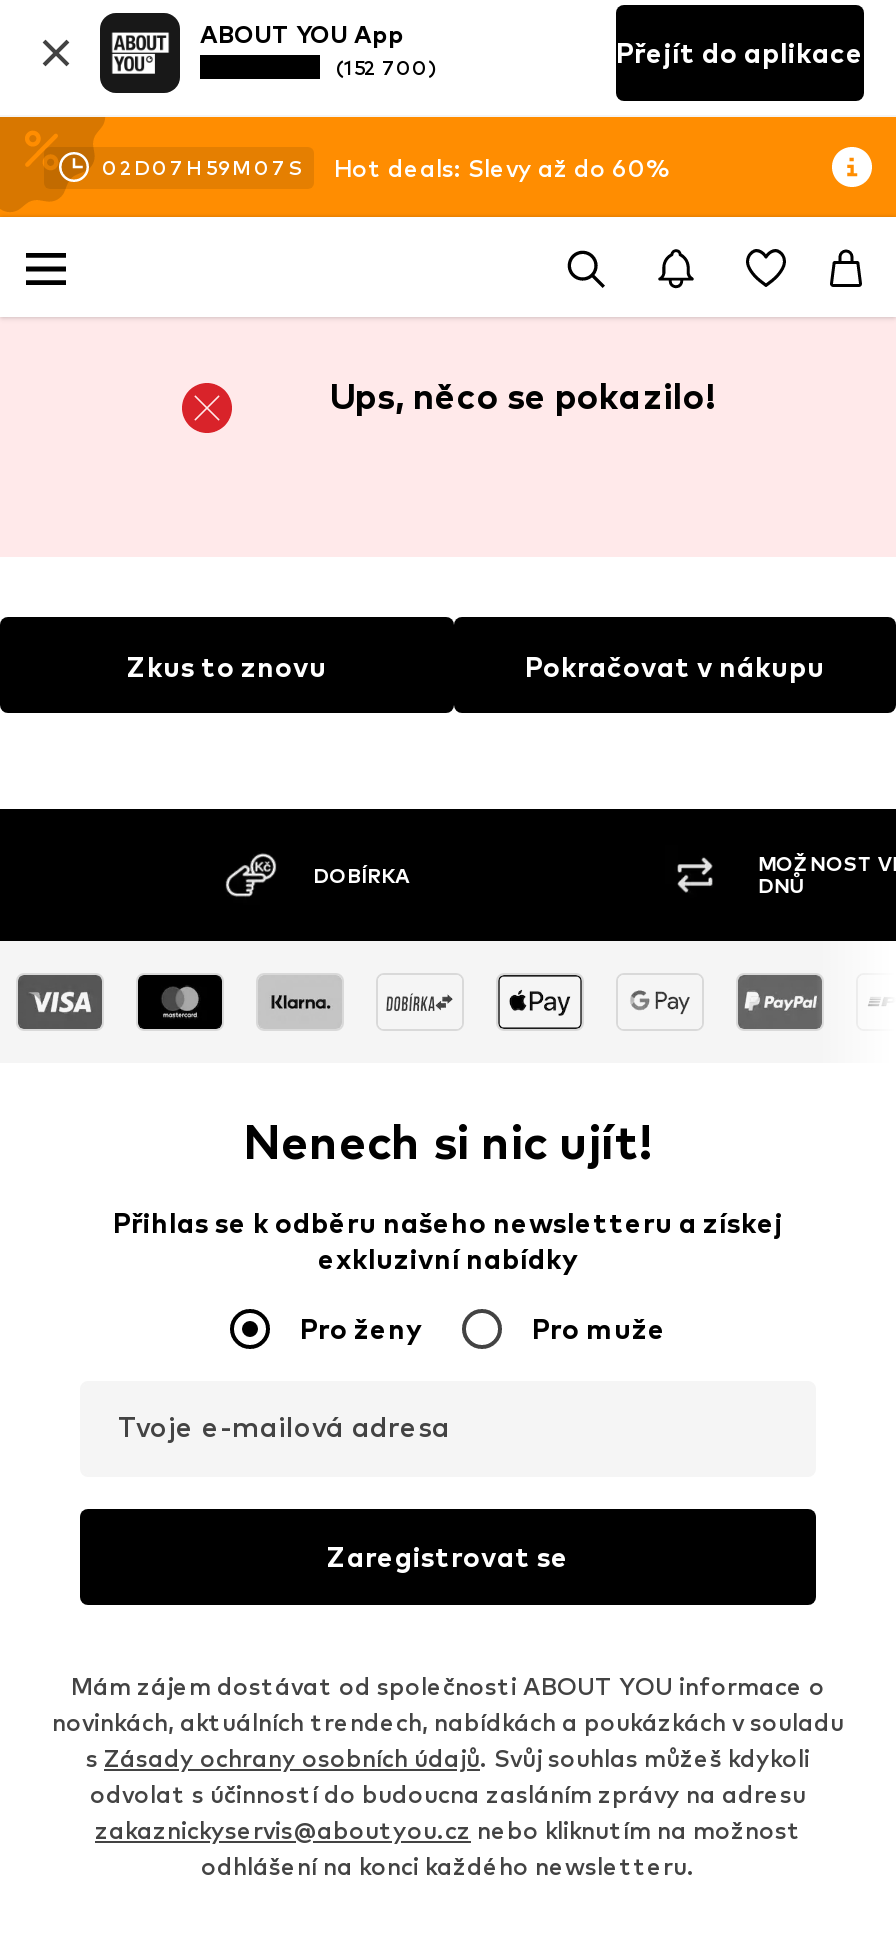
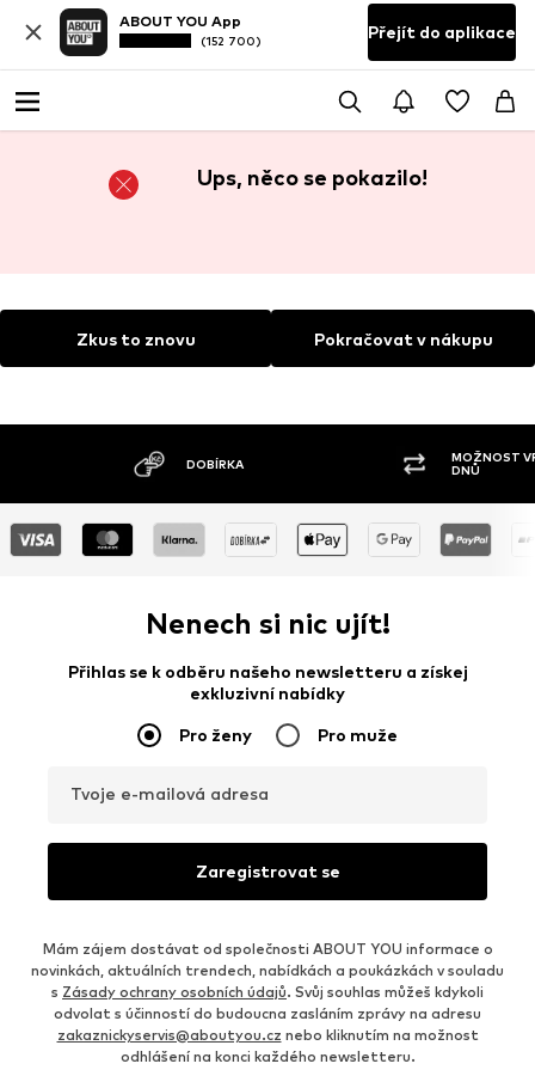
- 02 D07 H 59 M 07 S
- Hot deals: Slevy až do 60%
